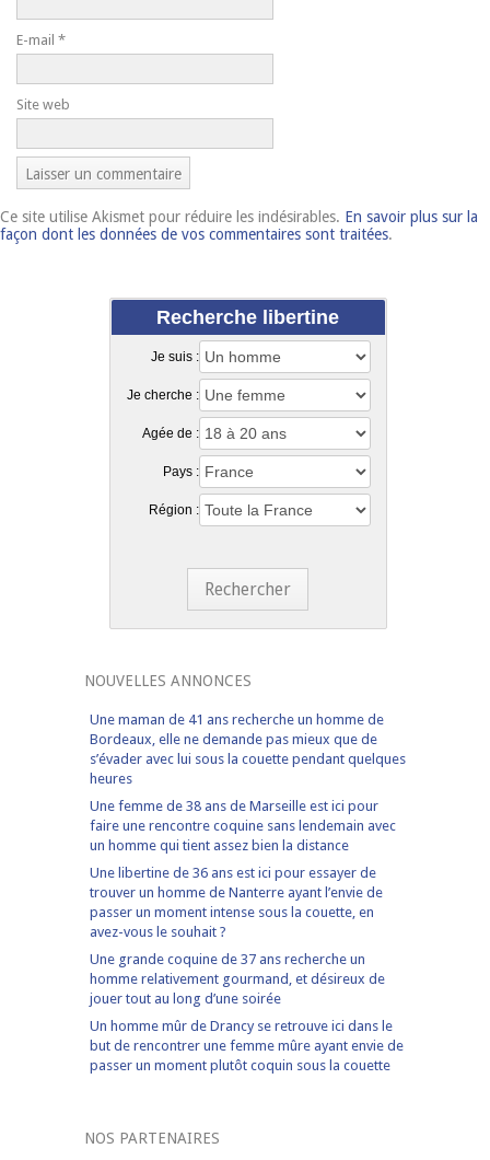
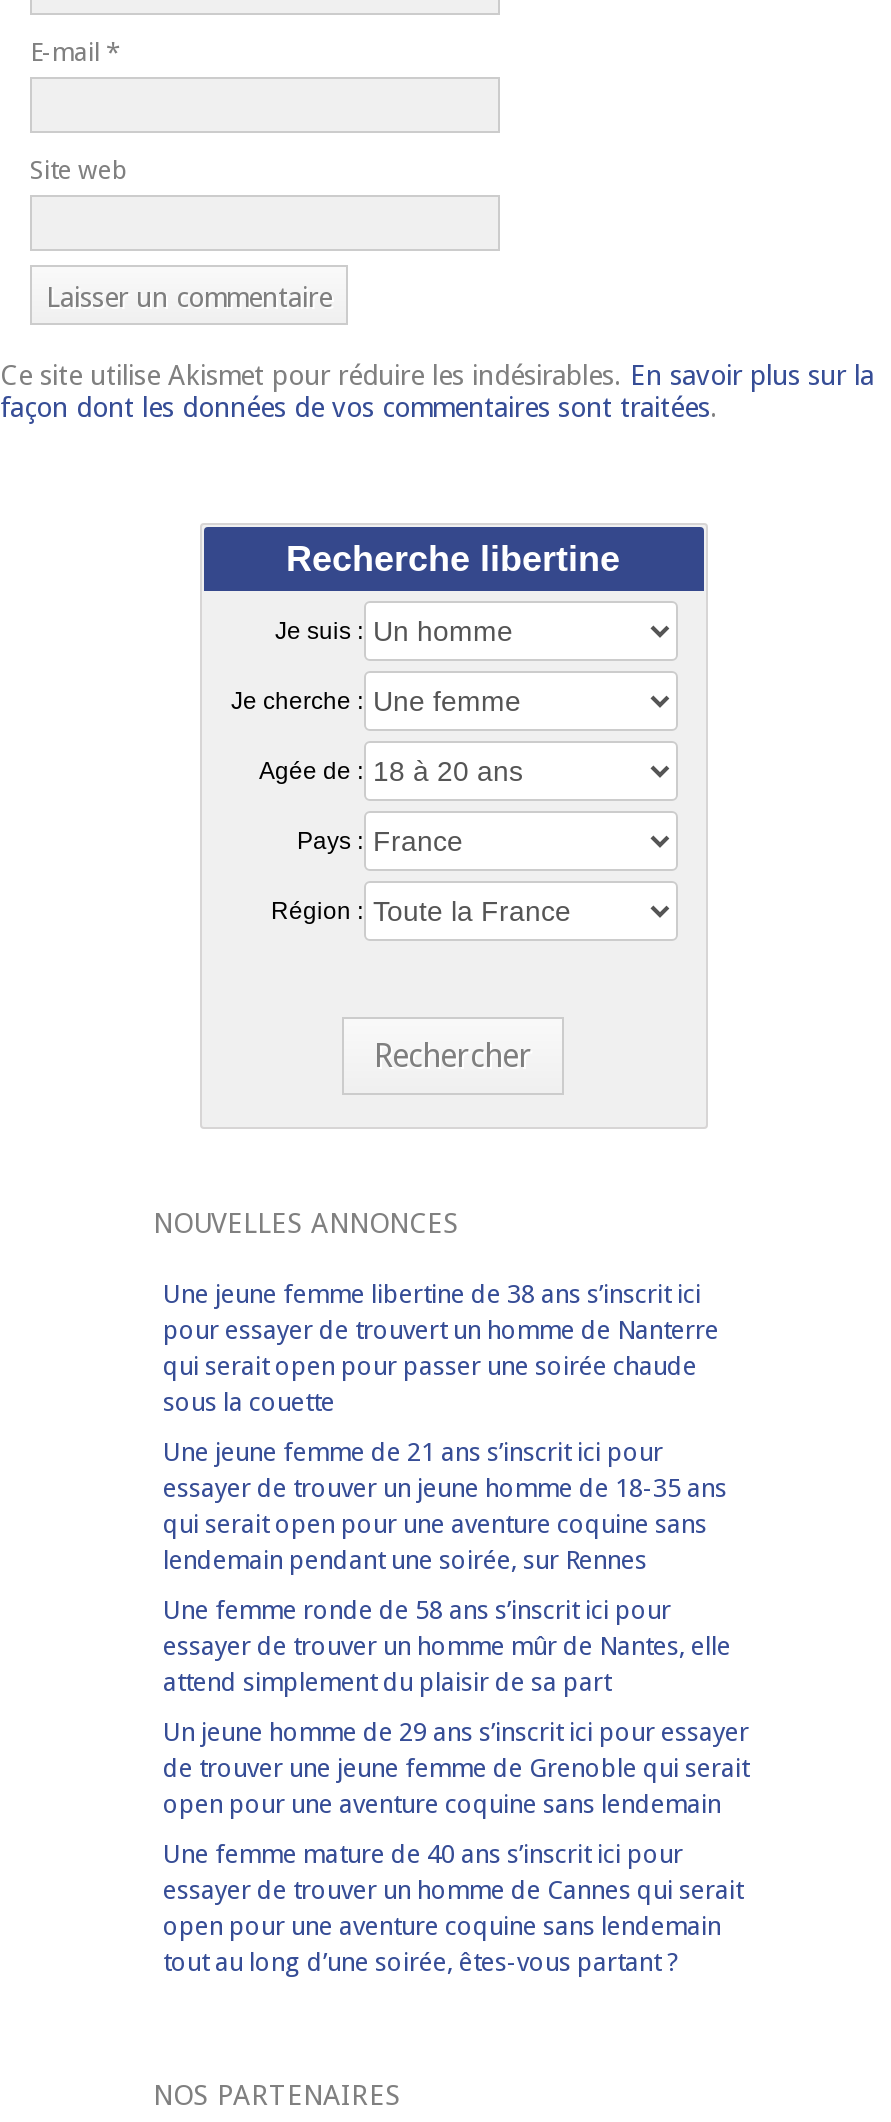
- Une maman de 41 ans recherche un homme de
- Bordeaux, elle ne demande pas mieux que de
- s’évader avec lui sous la couette pendant quelques
- heures
+ Une jeune femme libertine de 38 ans s’inscrit ici
+ pour essayer de trouvert un homme de Nanterre
+ qui serait open pour passer une soirée chaude
+ sous la couette

- Une femme de 38 ans de Marseille est ici pour
- faire une rencontre coquine sans lendemain avec
- un homme qui tient assez bien la distance
+ Une jeune femme de 21 ans s’inscrit ici pour
+ essayer de trouver un jeune homme de 18-35 ans
+ qui serait open pour une aventure coquine sans
+ lendemain pendant une soirée, sur Rennes

- Une libertine de 36 ans est ici pour essayer de
- trouver un homme de Nanterre ayant l’envie de
- passer un moment intense sous la couette, en
- avez-vous le souhait ?
+ Une femme ronde de 58 ans s’inscrit ici pour
+ essayer de trouver un homme mûr de Nantes, elle
+ attend simplement du plaisir de sa part

- Une grande coquine de 37 ans recherche un
- homme relativement gourmand, et désireux de
- jouer tout au long d’une soirée
+ Un jeune homme de 29 ans s’inscrit ici pour essayer
+ de trouver une jeune femme de Grenoble qui serait
+ open pour une aventure coquine sans lendemain

- Un homme mûr de Drancy se retrouve ici dans le
- but de rencontrer une femme mûre ayant envie de
- passer un moment plutôt coquin sous la couette
+ Une femme mature de 40 ans s’inscrit ici pour
+ essayer de trouver un homme de Cannes qui serait
+ open pour une aventure coquine sans lendemain
+ tout au long d’une soirée, êtes-vous partant ?
